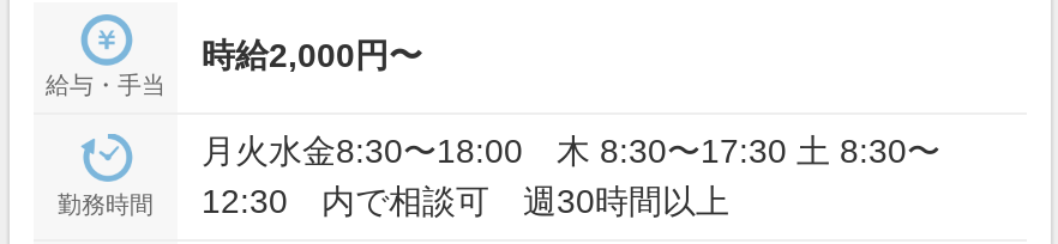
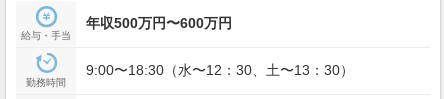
- 時給2,000円〜
+ 年収500万円〜600万円

- 月火水金8:30〜18:00 木 8:30〜17:30 土 8:30〜
- 12:30 内で相談可 週30時間以上
+ 9:00〜18:30（水〜12：30、土〜13：30）
